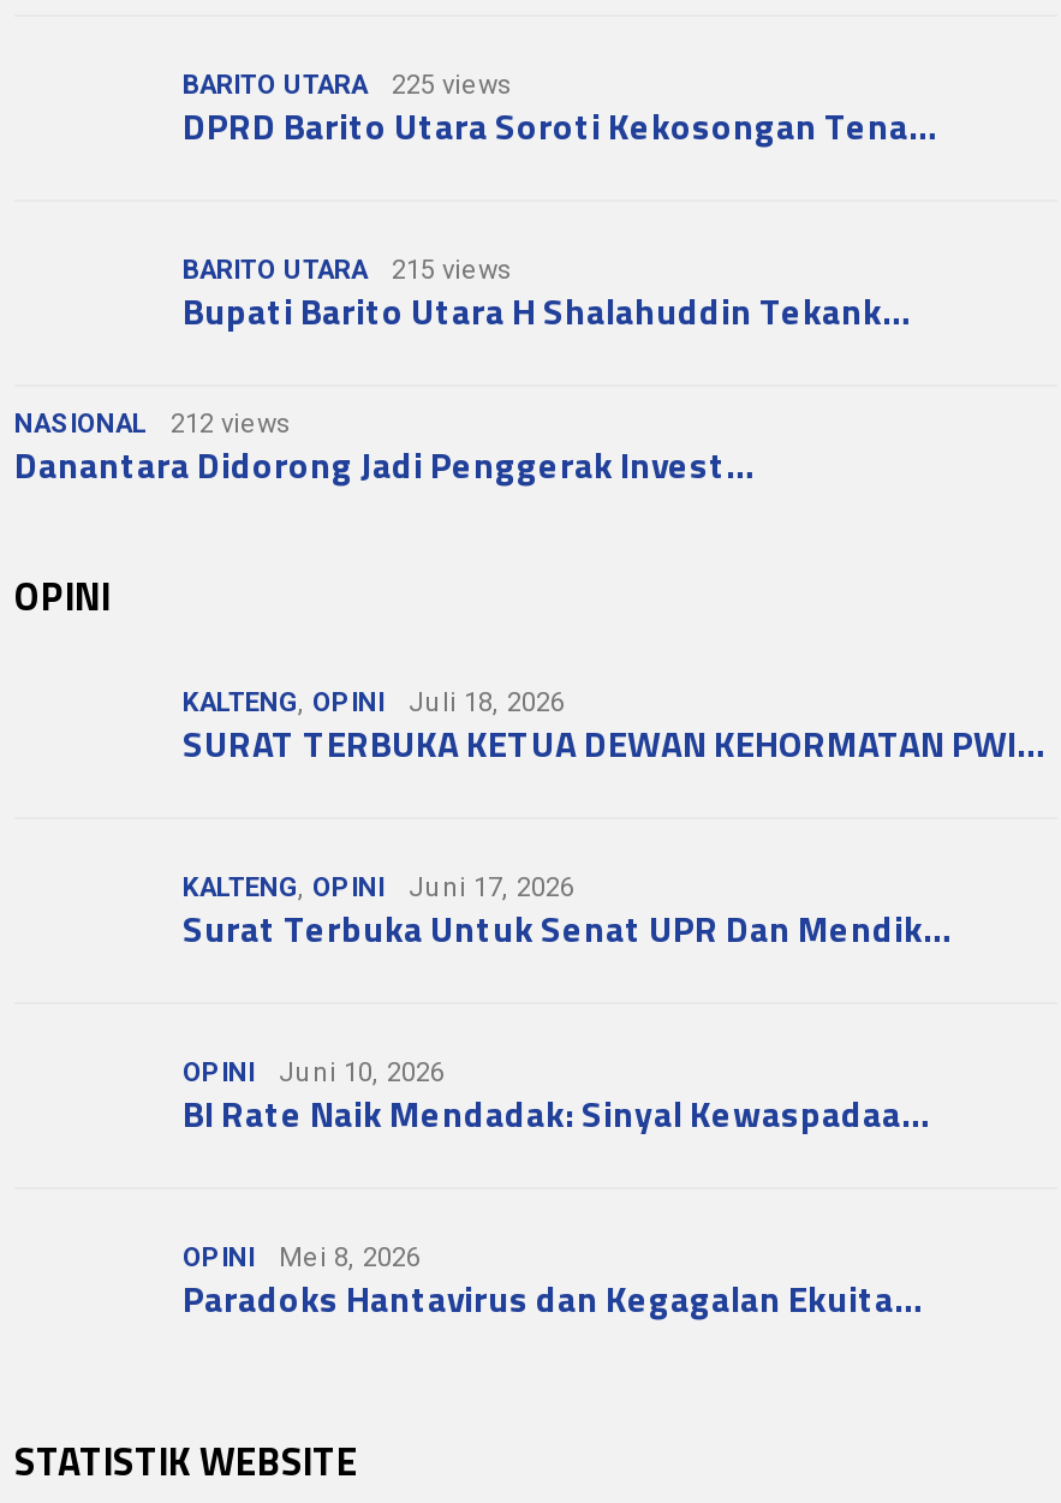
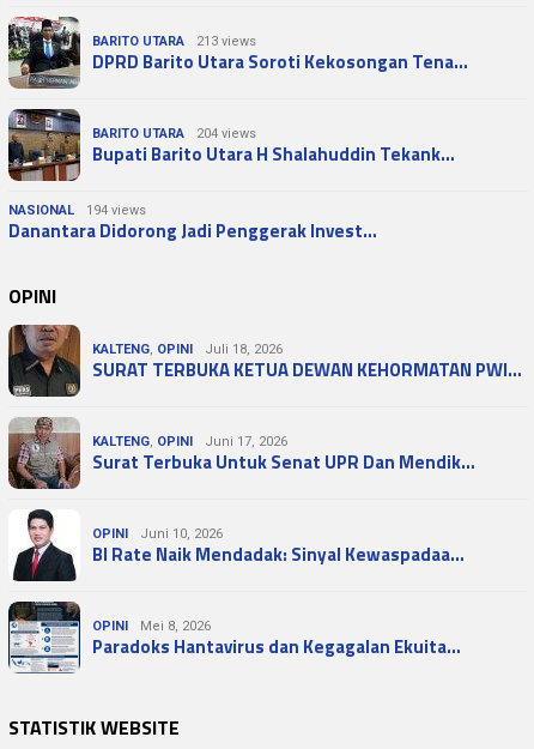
+ [image]

- BARITO UTARA 225 views
+ BARITO UTARA 213 views

+ [image]

- BARITO UTARA 215 views
+ BARITO UTARA 204 views

- NASIONAL 212 views
+ NASIONAL 194 views

+ [image]

+ [image]

+ [image]

+ [image]
